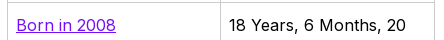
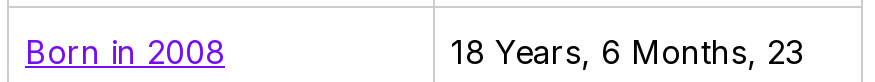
- 18 Years, 6 Months, 20
+ 18 Years, 6 Months, 23
